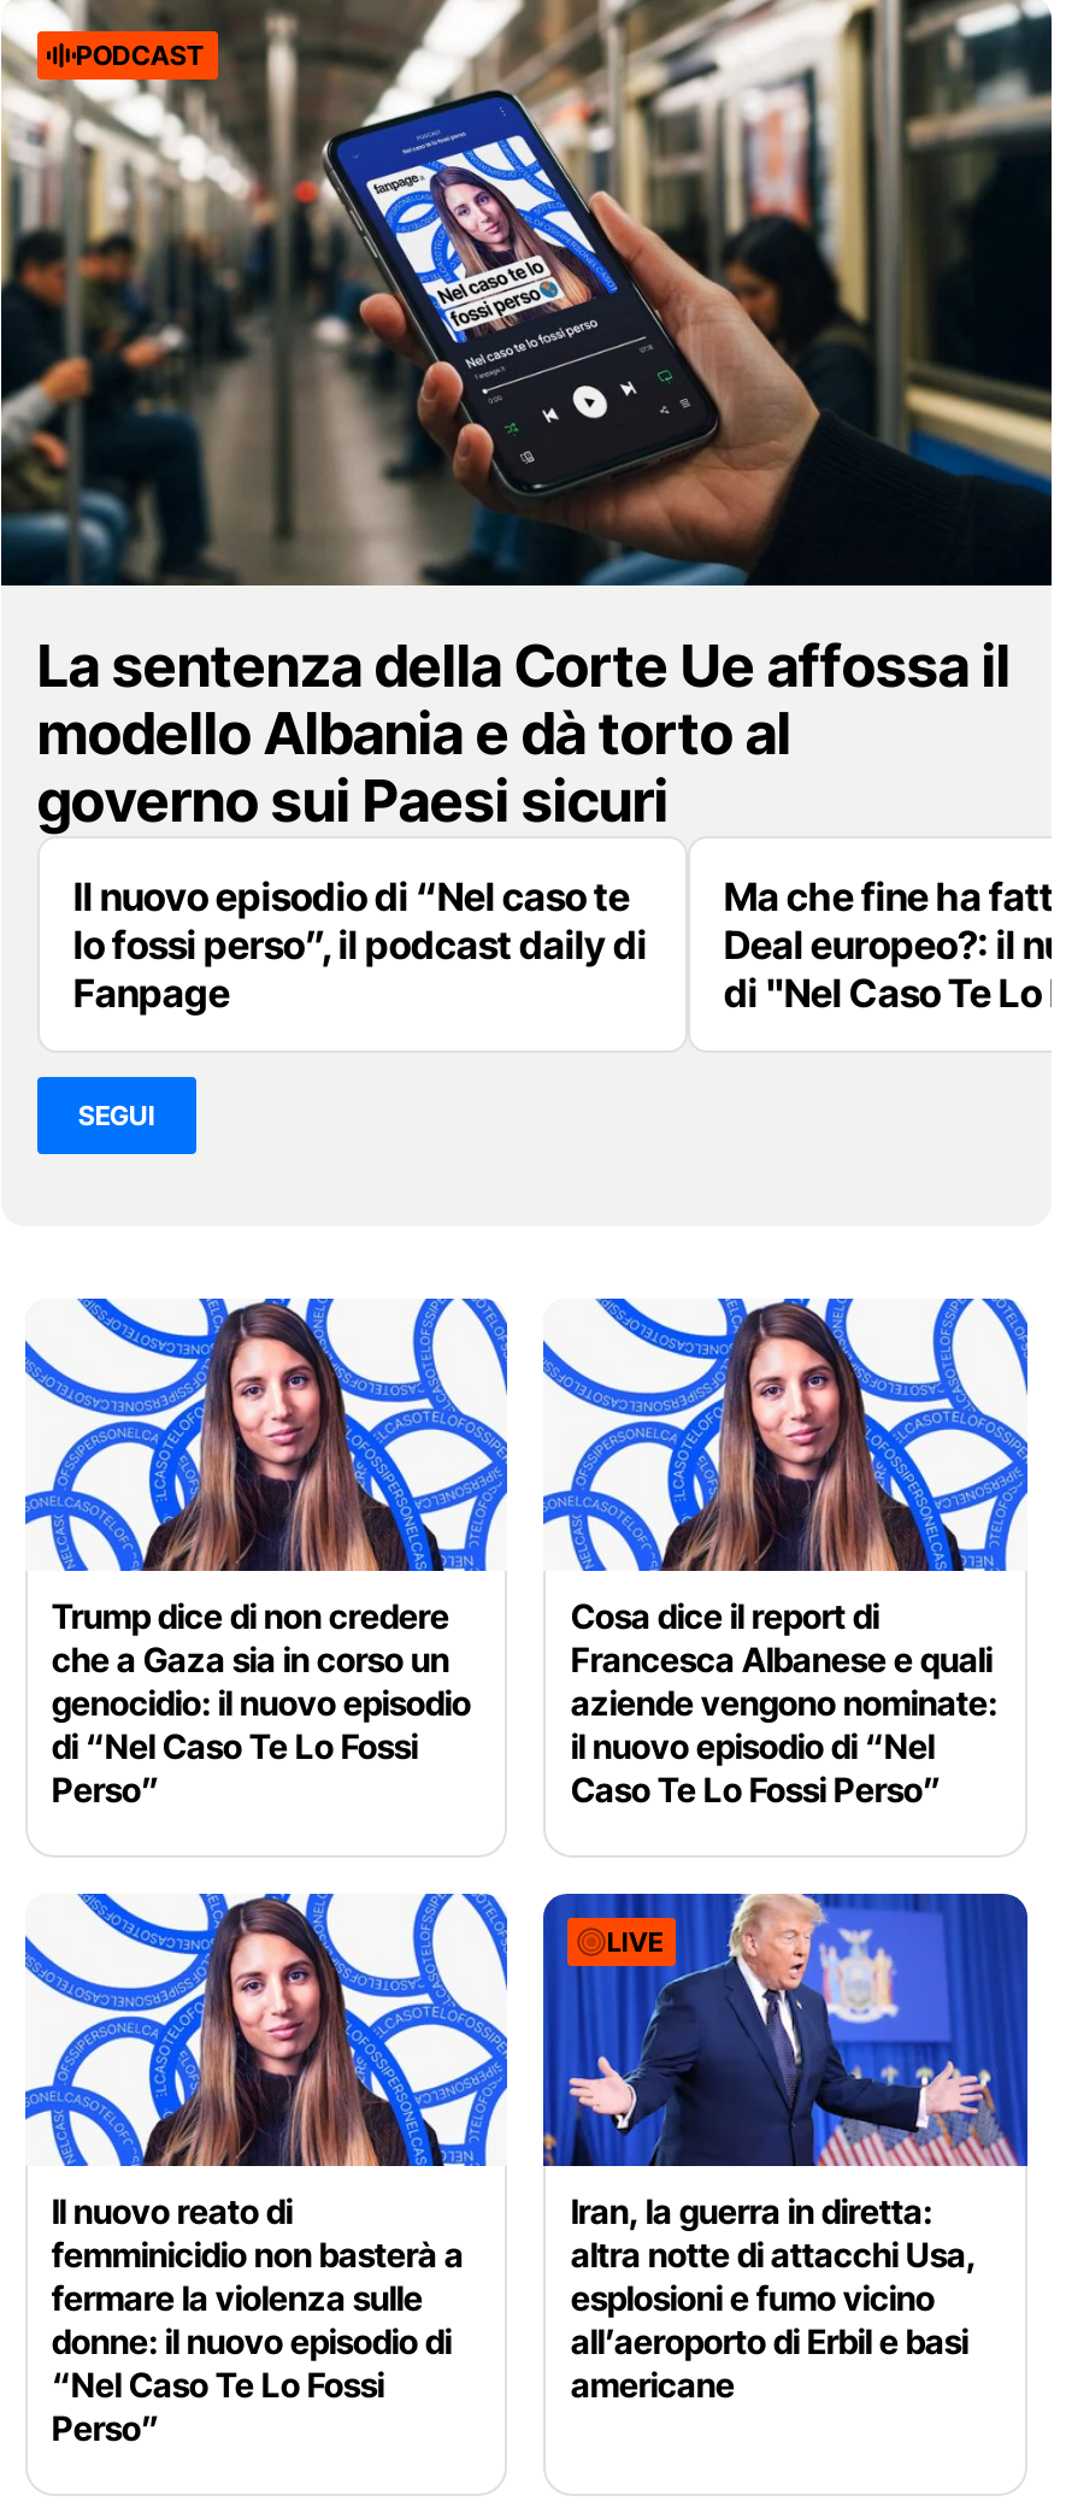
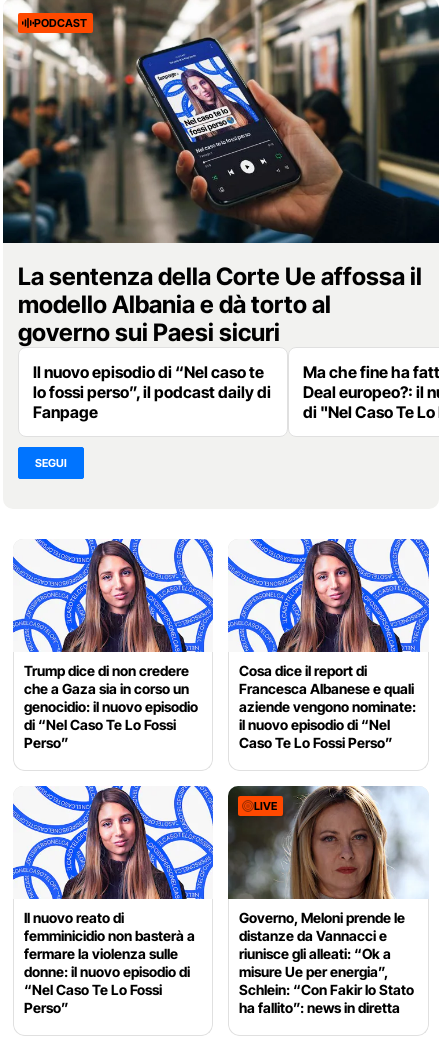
- [image]
- Iran, la guerra in diretta:
- altra notte di attacchi Usa,
- esplosioni e fumo vicino
- all’aeroporto di Erbil e basi
- americane
+ [image]
+ Governo, Meloni prende le
+ distanze da Vannacci e
+ riunisce gli alleati: “Ok a
+ misure Ue per energia”,
+ Schlein: “Con Fakir lo Stato
+ ha fallito”: news in diretta
